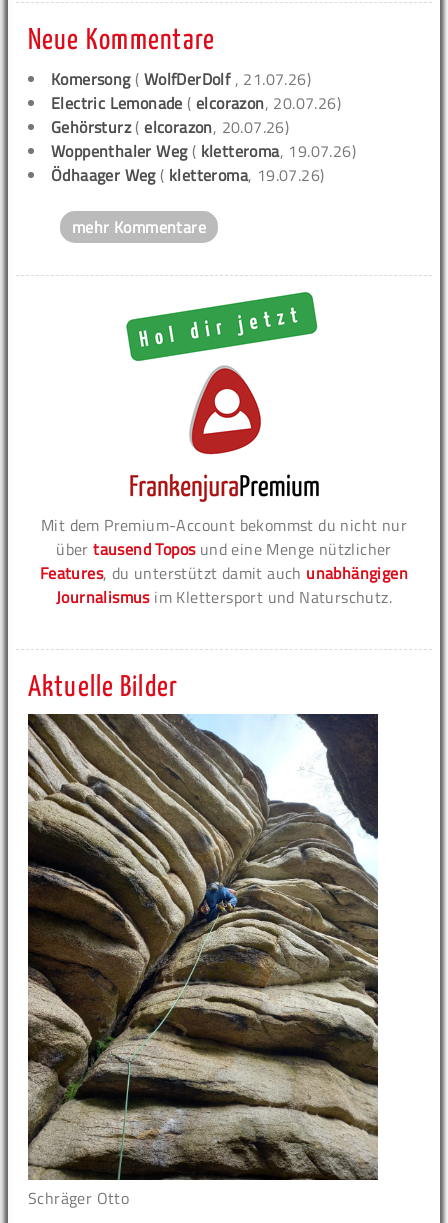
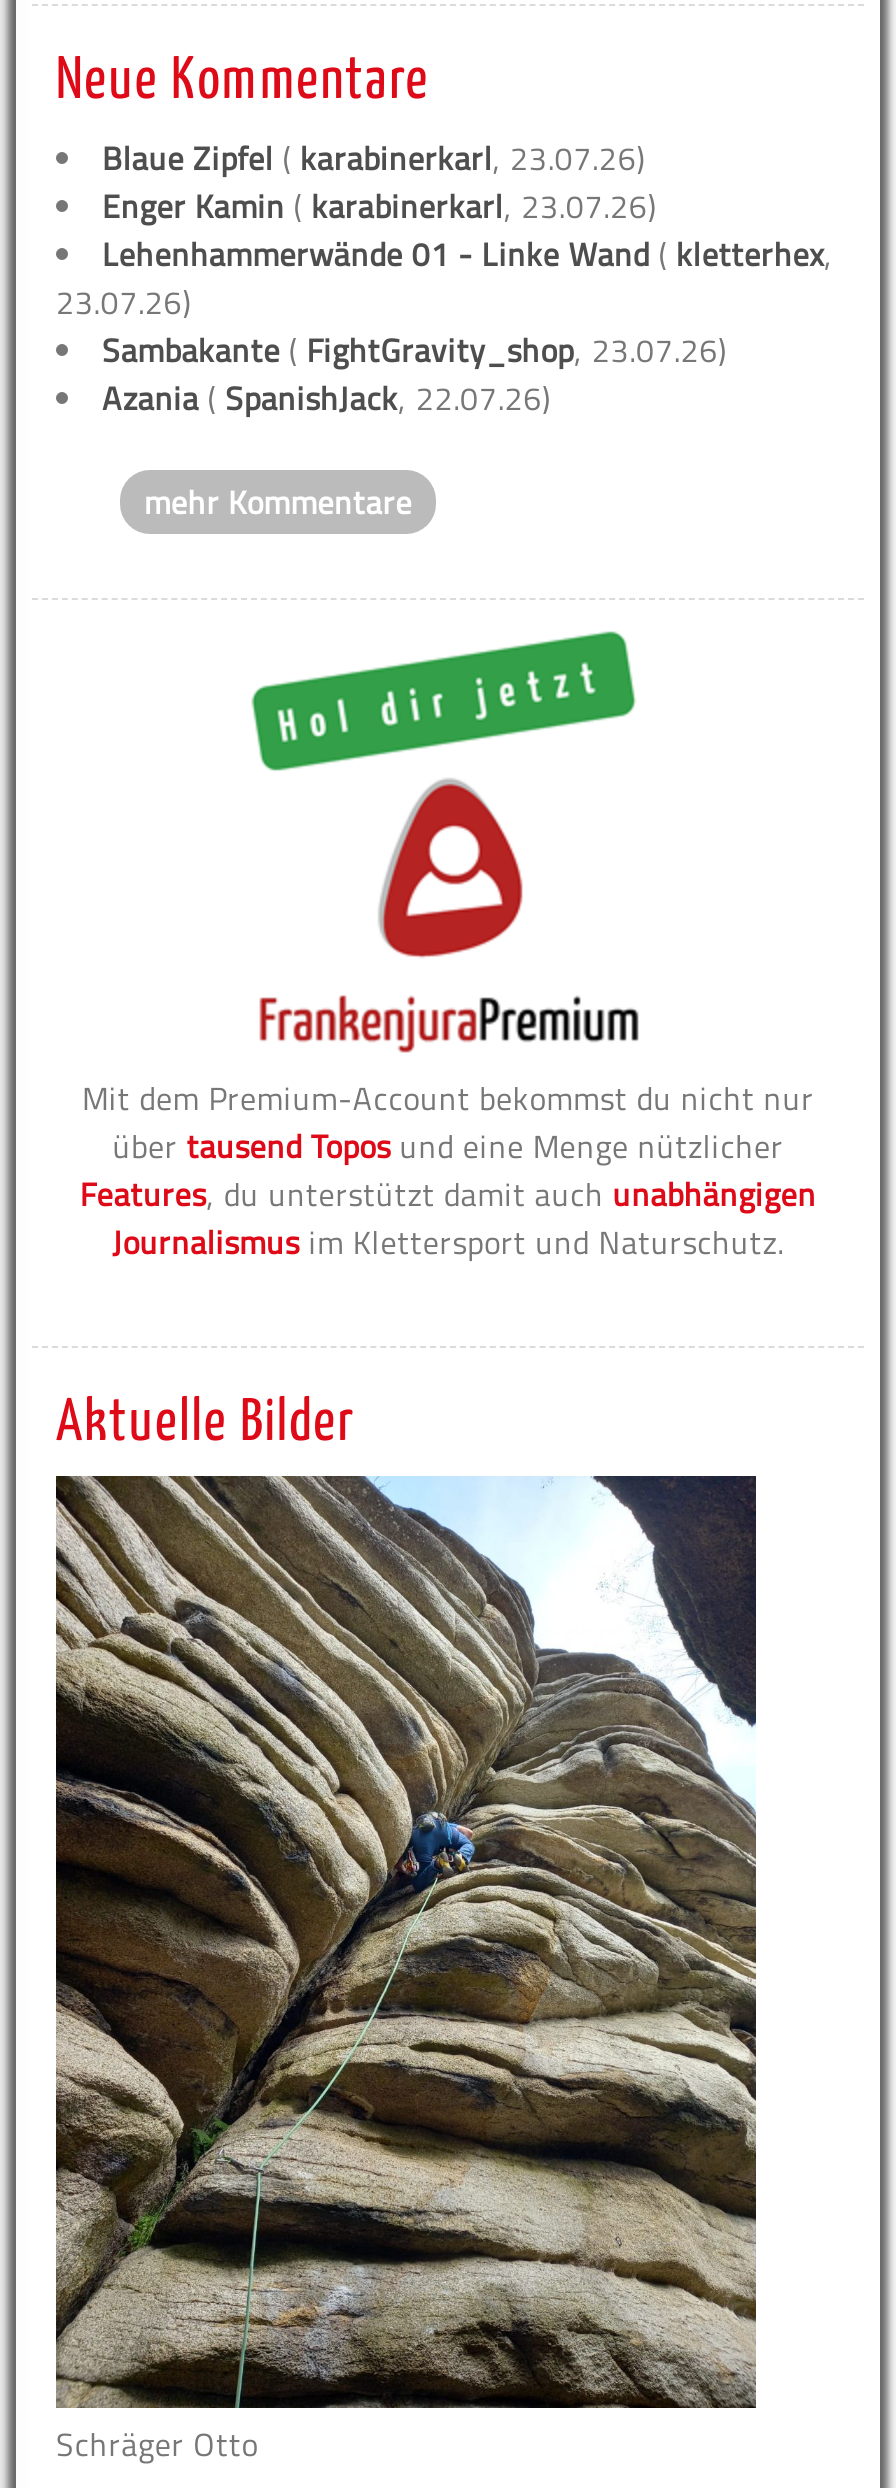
- Komersong (WolfDerDolf, 21.07.26)
- Electric Lemonade (elcorazon, 20.07.26)
- Gehörsturz (elcorazon, 20.07.26)
- Woppenthaler Weg (kletteroma, 19.07.26)
- Ödhaager Weg (kletteroma, 19.07.26)
+ Blaue Zipfel (karabinerkarl, 23.07.26)
+ Enger Kamin (karabinerkarl, 23.07.26)
+ Lehenhammerwände 01 - Linke Wand (kletterhex,
+ 23.07.26)
+ Sambakante (FightGravity_shop, 23.07.26)
+ Azania (SpanishJack, 22.07.26)
